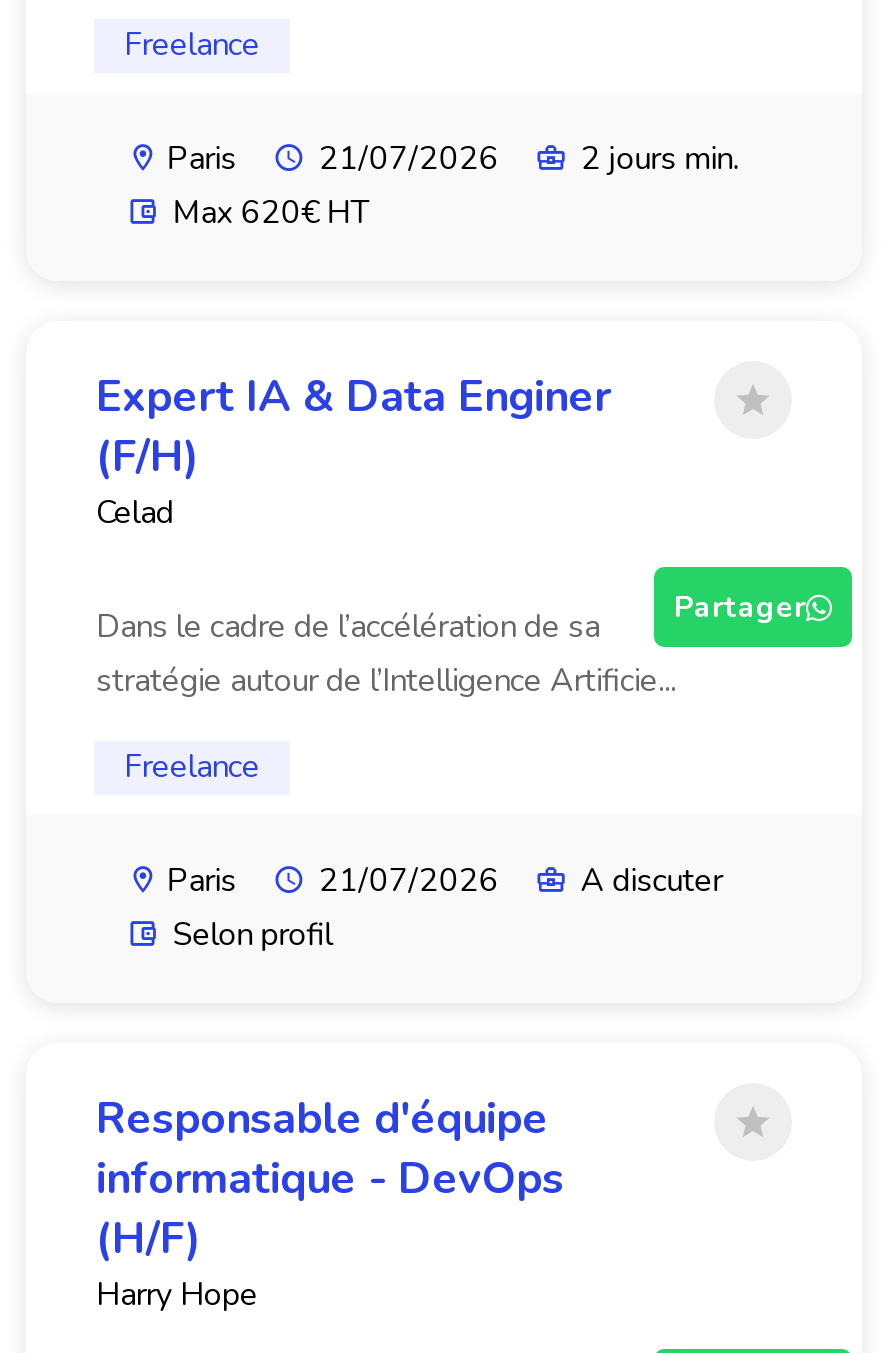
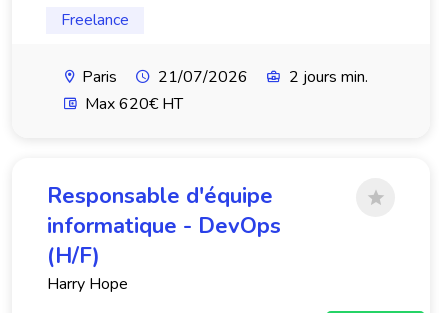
- Expert IA & Data Enginer
- (F/H)
- Celad
- Partager
- Dans le cadre de l’accélération de sa
- stratégie autour de l’Intelligence Artificie...
- Freelance
- Paris
- 21/07/2026
- A discuter
- Selon profil
